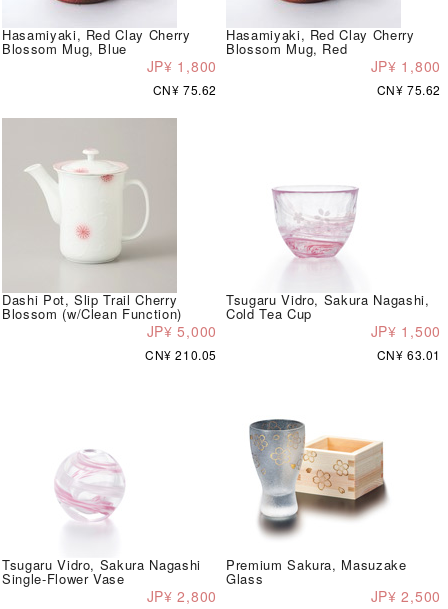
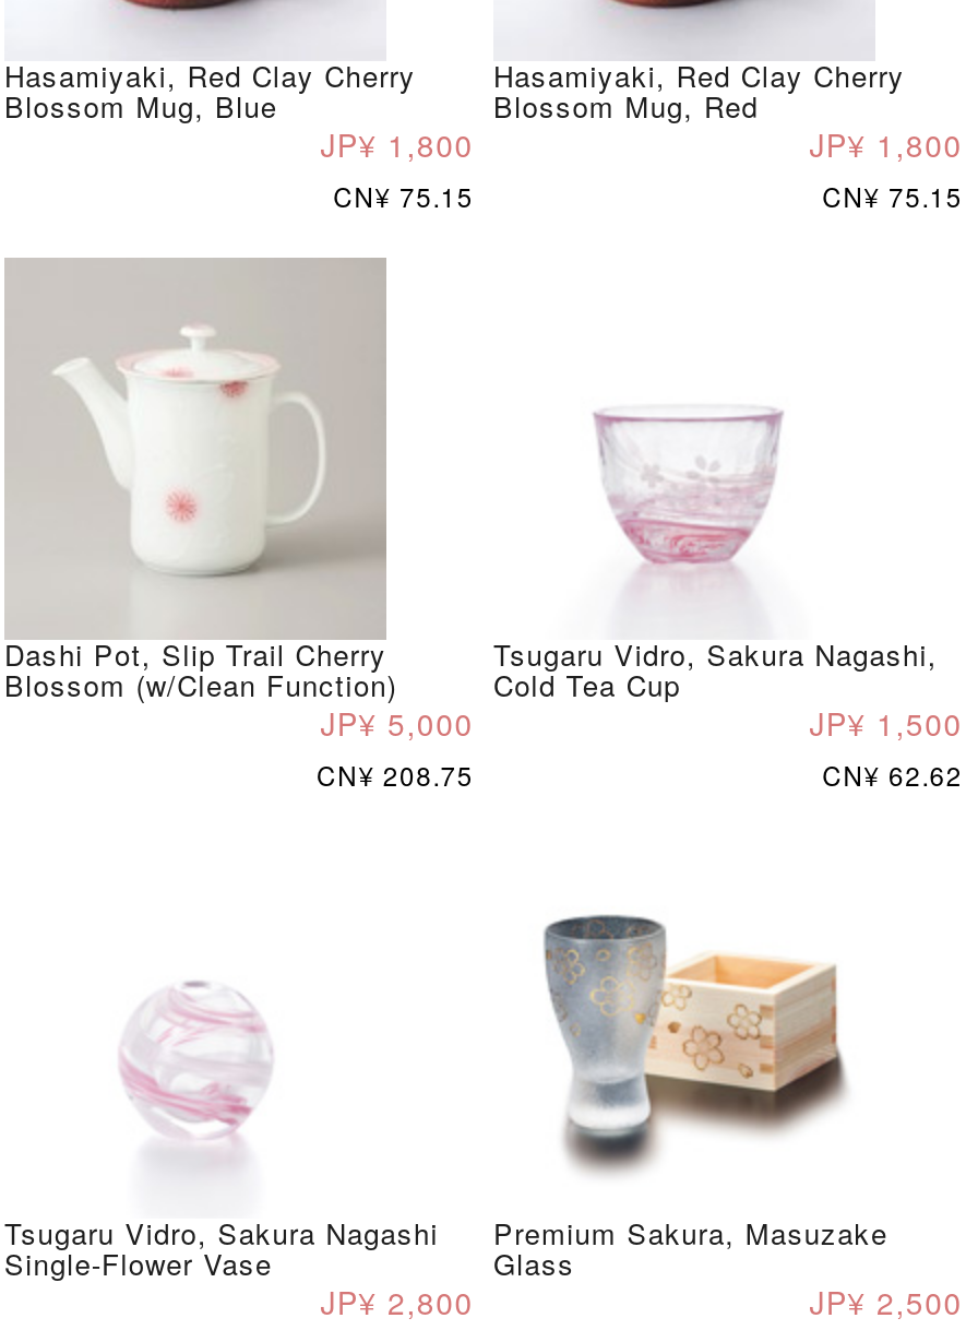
- CN¥ 75.62
+ CN¥ 75.15

- CN¥ 75.62
+ CN¥ 75.15

- CN¥ 210.05
+ CN¥ 208.75

- CN¥ 63.01
+ CN¥ 62.62
